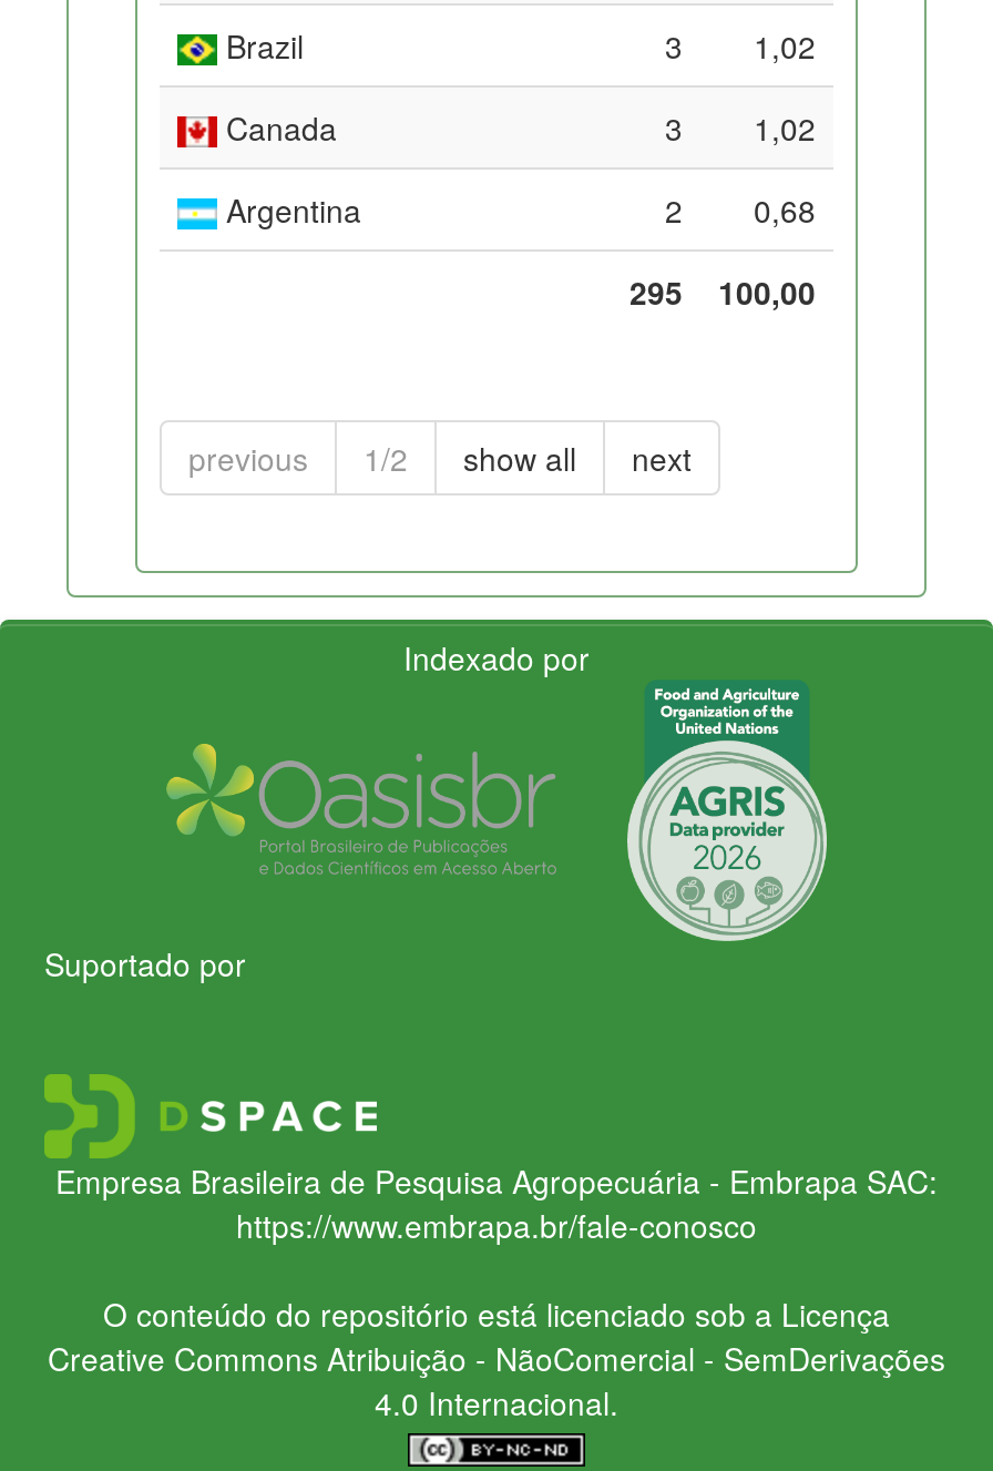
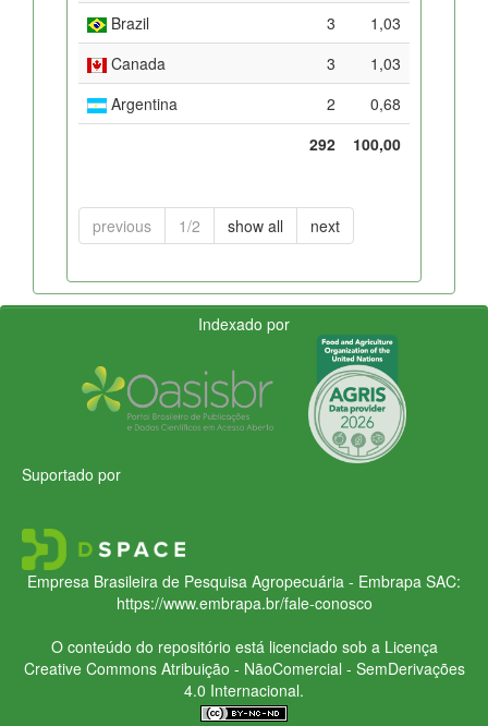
- 3 1,02
+ 3 1,03

- 3 1,02
+ 3 1,03

- 295 100,00
+ 292 100,00
